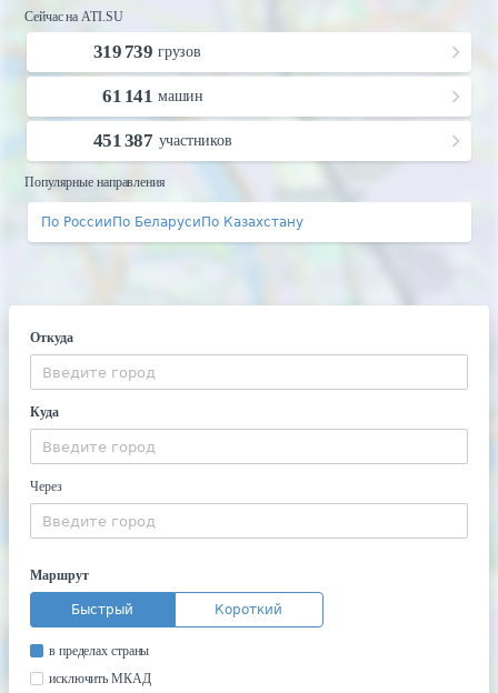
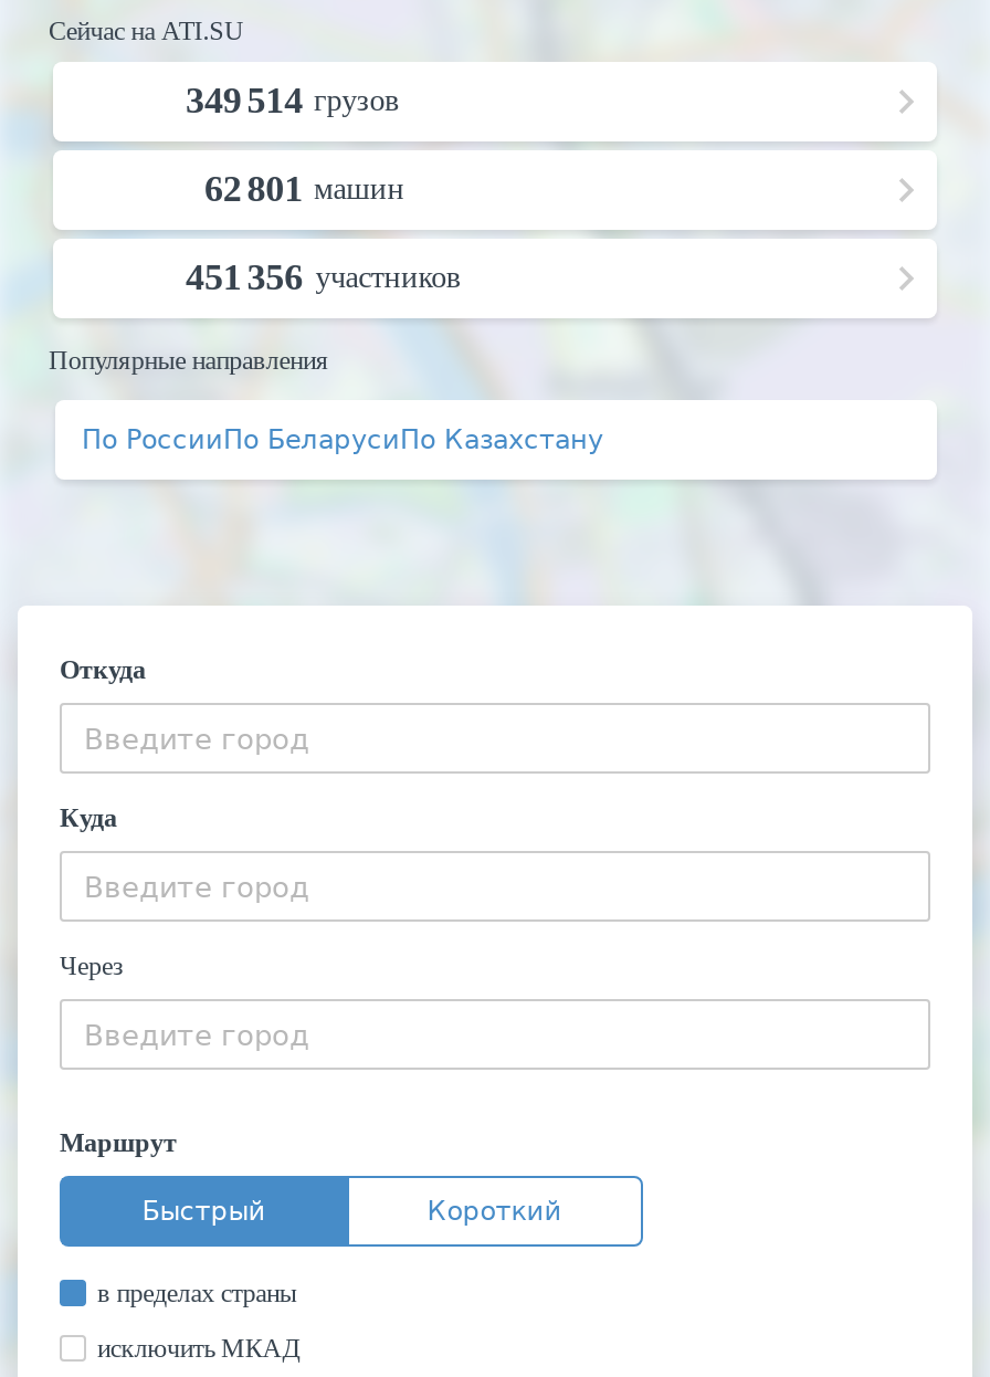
- 319 739 грузов
+ 349 514 грузов

- 61 141 машин
+ 62 801 машин

- 451 387 участников
+ 451 356 участников
